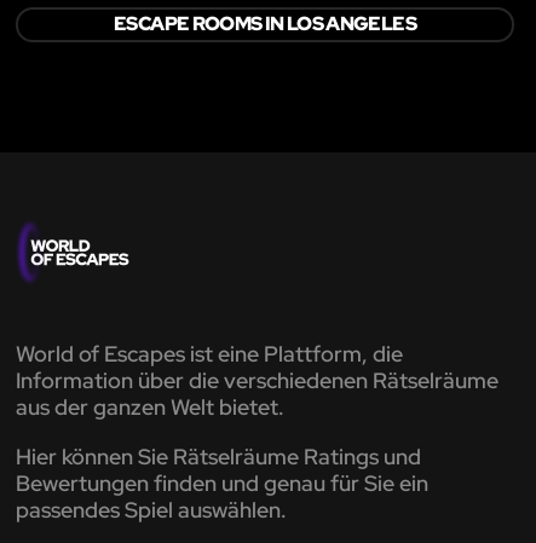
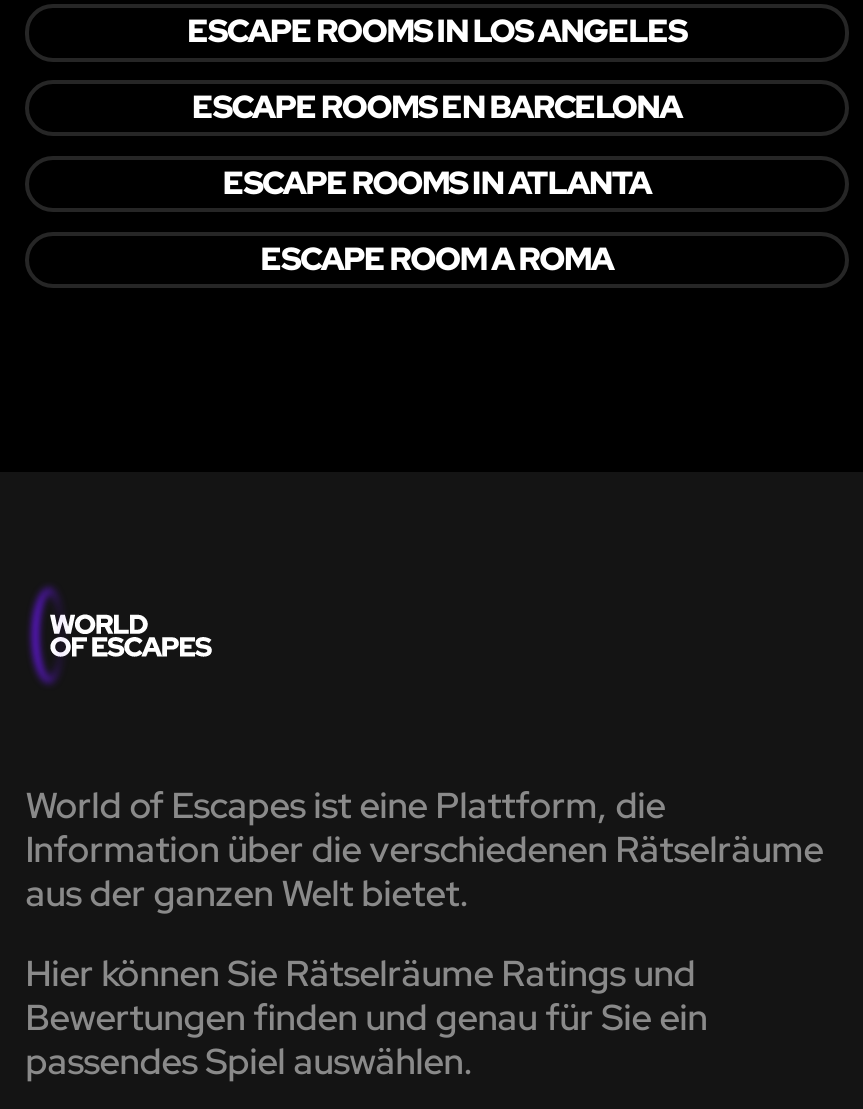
+ ESCAPE ROOMS EN BARCELONA
+ ESCAPE ROOMS IN ATLANTA
+ ESCAPE ROOM A ROMA
